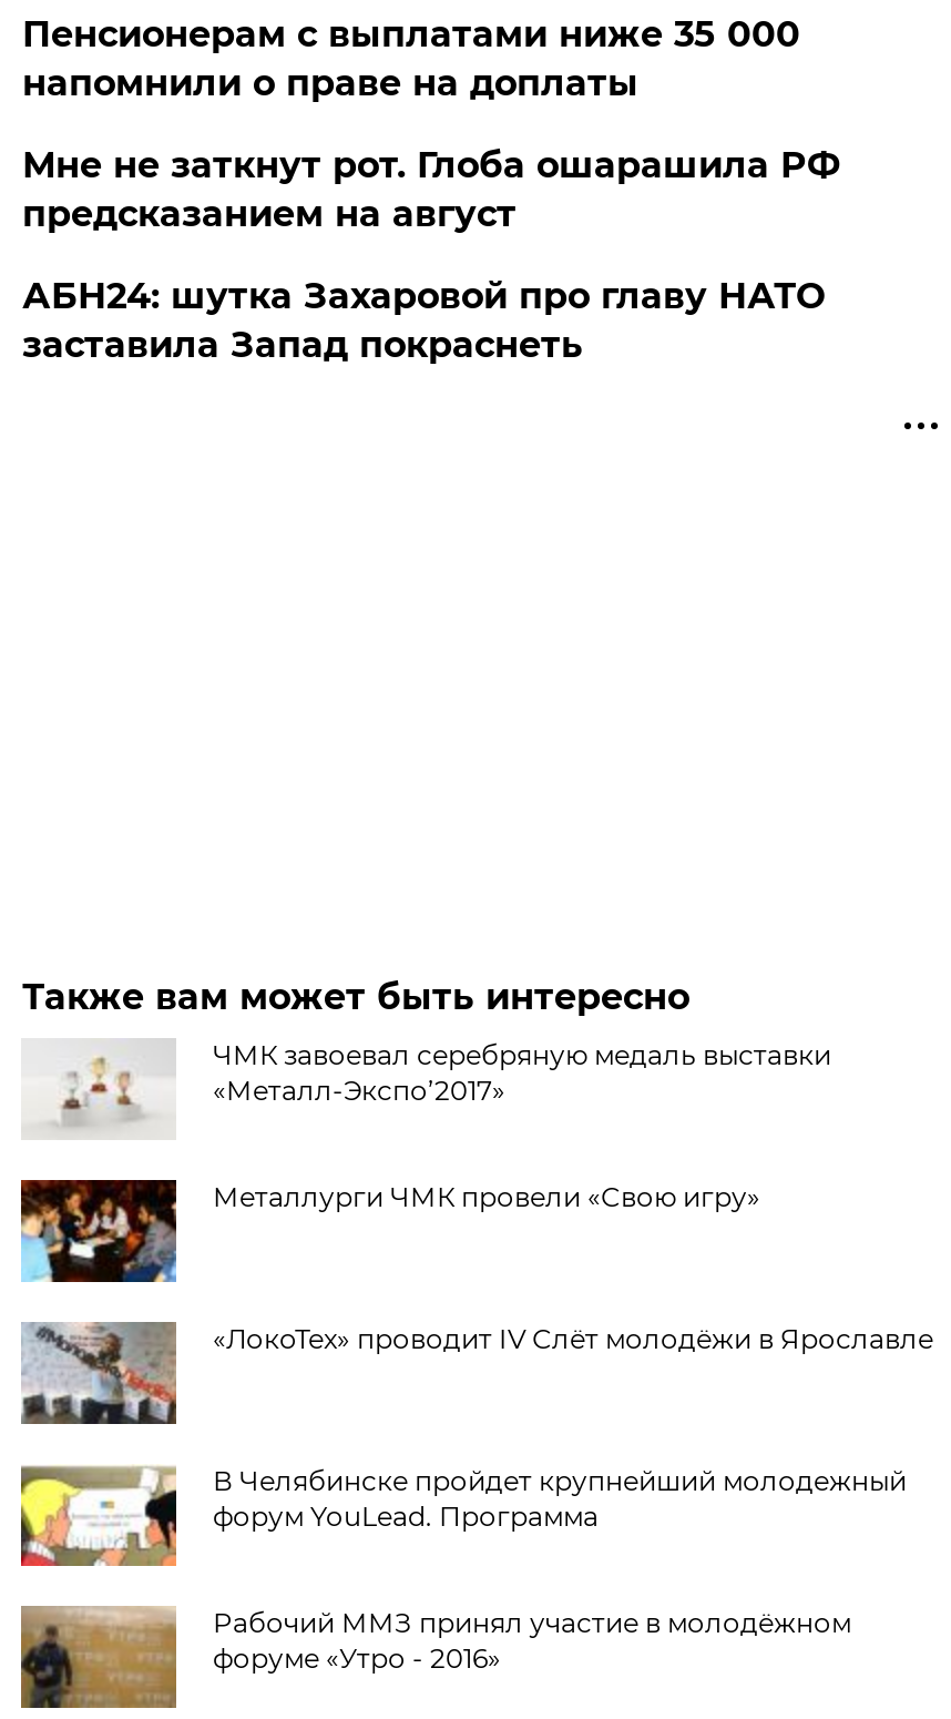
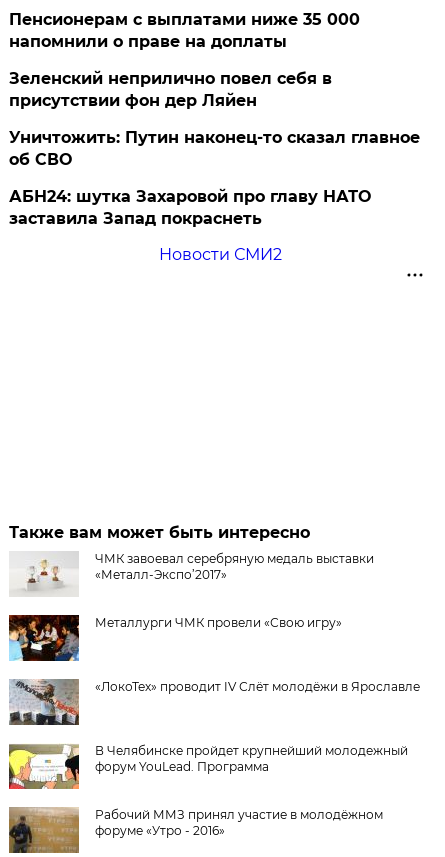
- Мне не заткнут рот. Глоба ошарашила РФ
- предсказанием на август
+ Зеленский неприлично повел cебя в
+ присутствии фон дер Ляйен
+ Уничтожить: Путин наконец-то сказал главное
+ об СВО

+ Новости СМИ2
